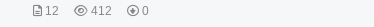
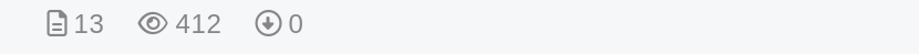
- 12
+ 13
